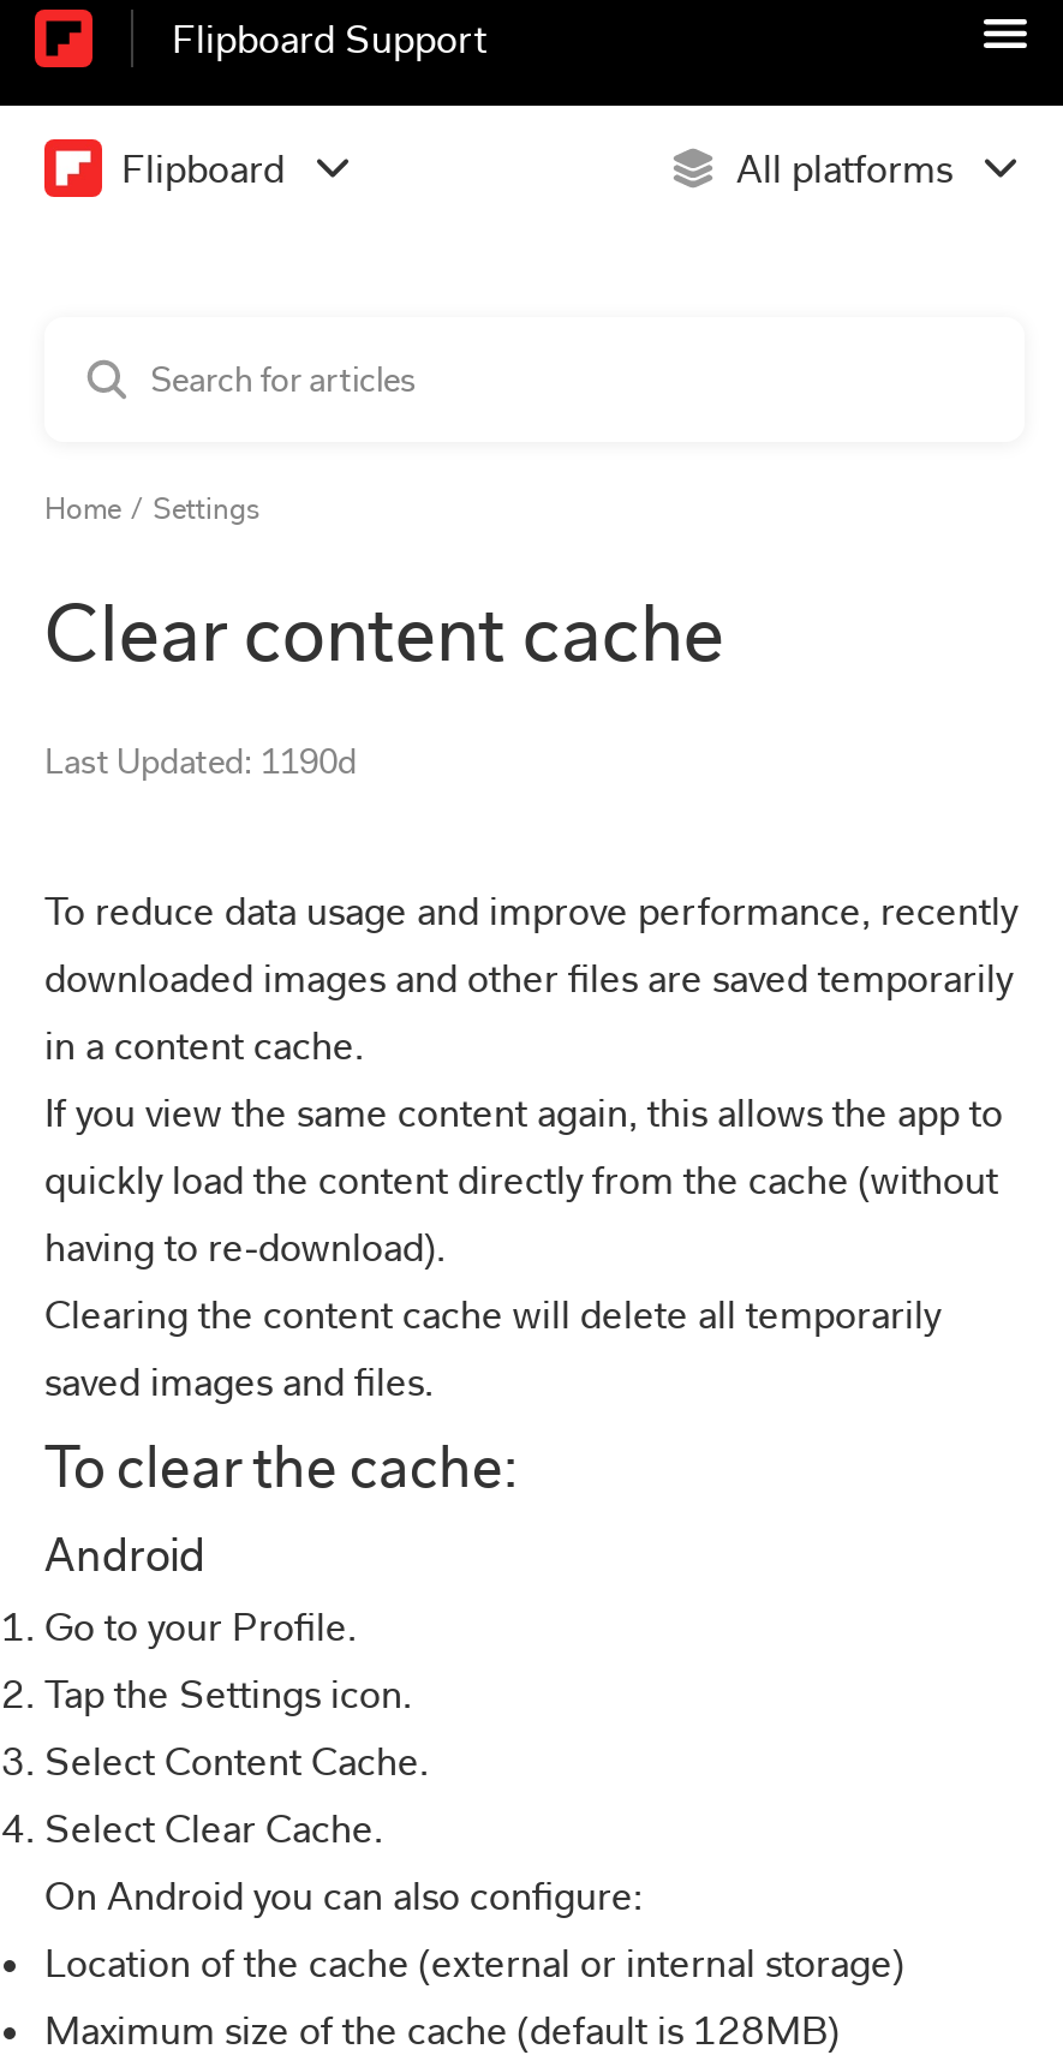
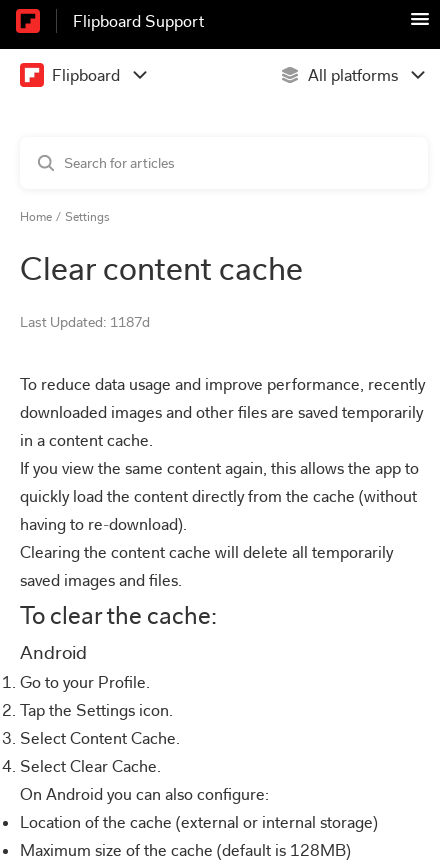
- Last Updated: 1190d
+ Last Updated: 1187d
